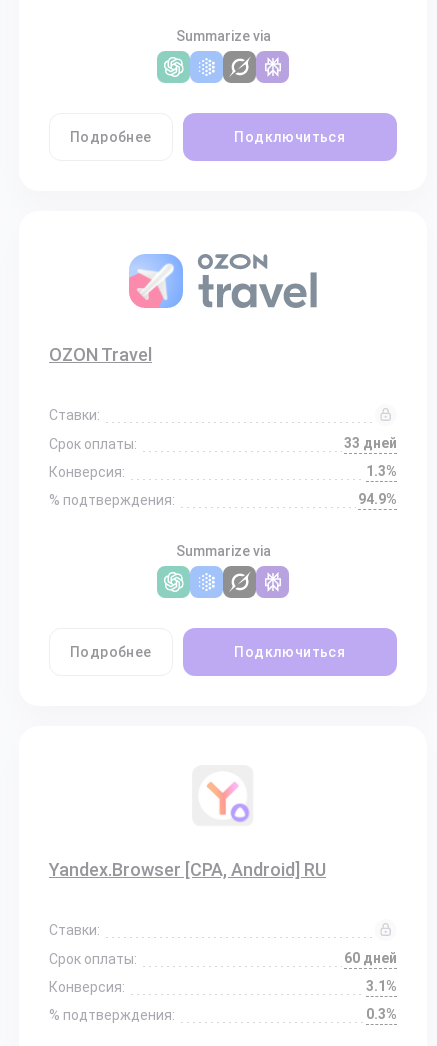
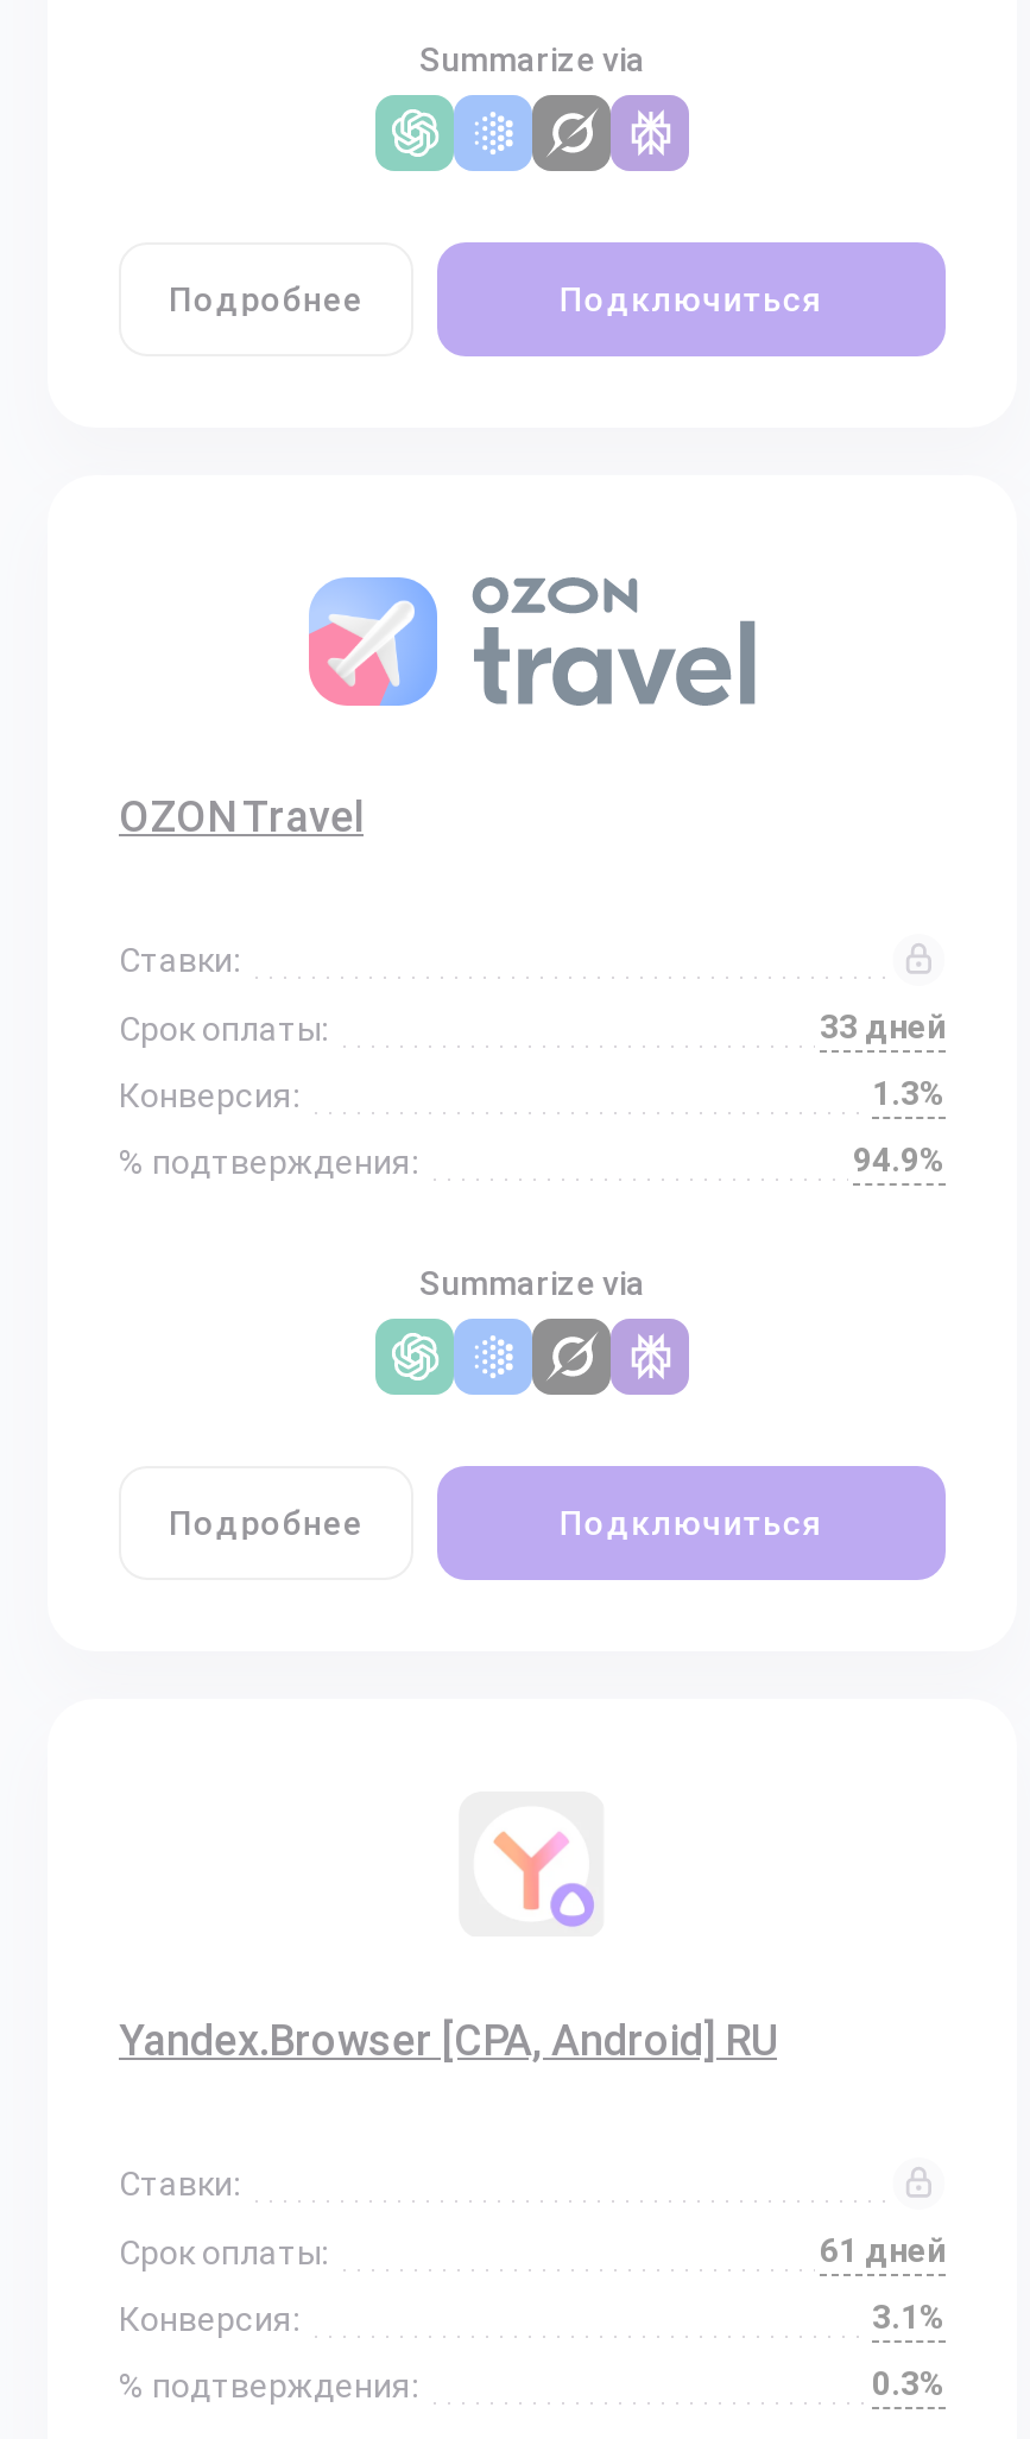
- 60 дней
+ 61 дней
